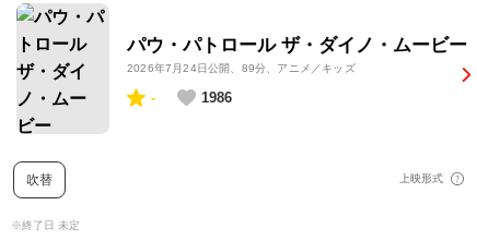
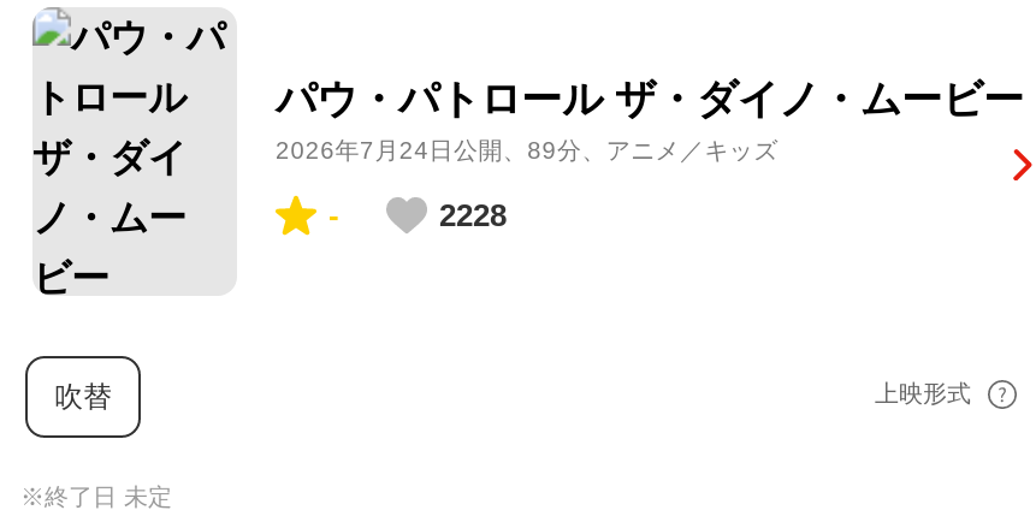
- 1986
+ 2228
